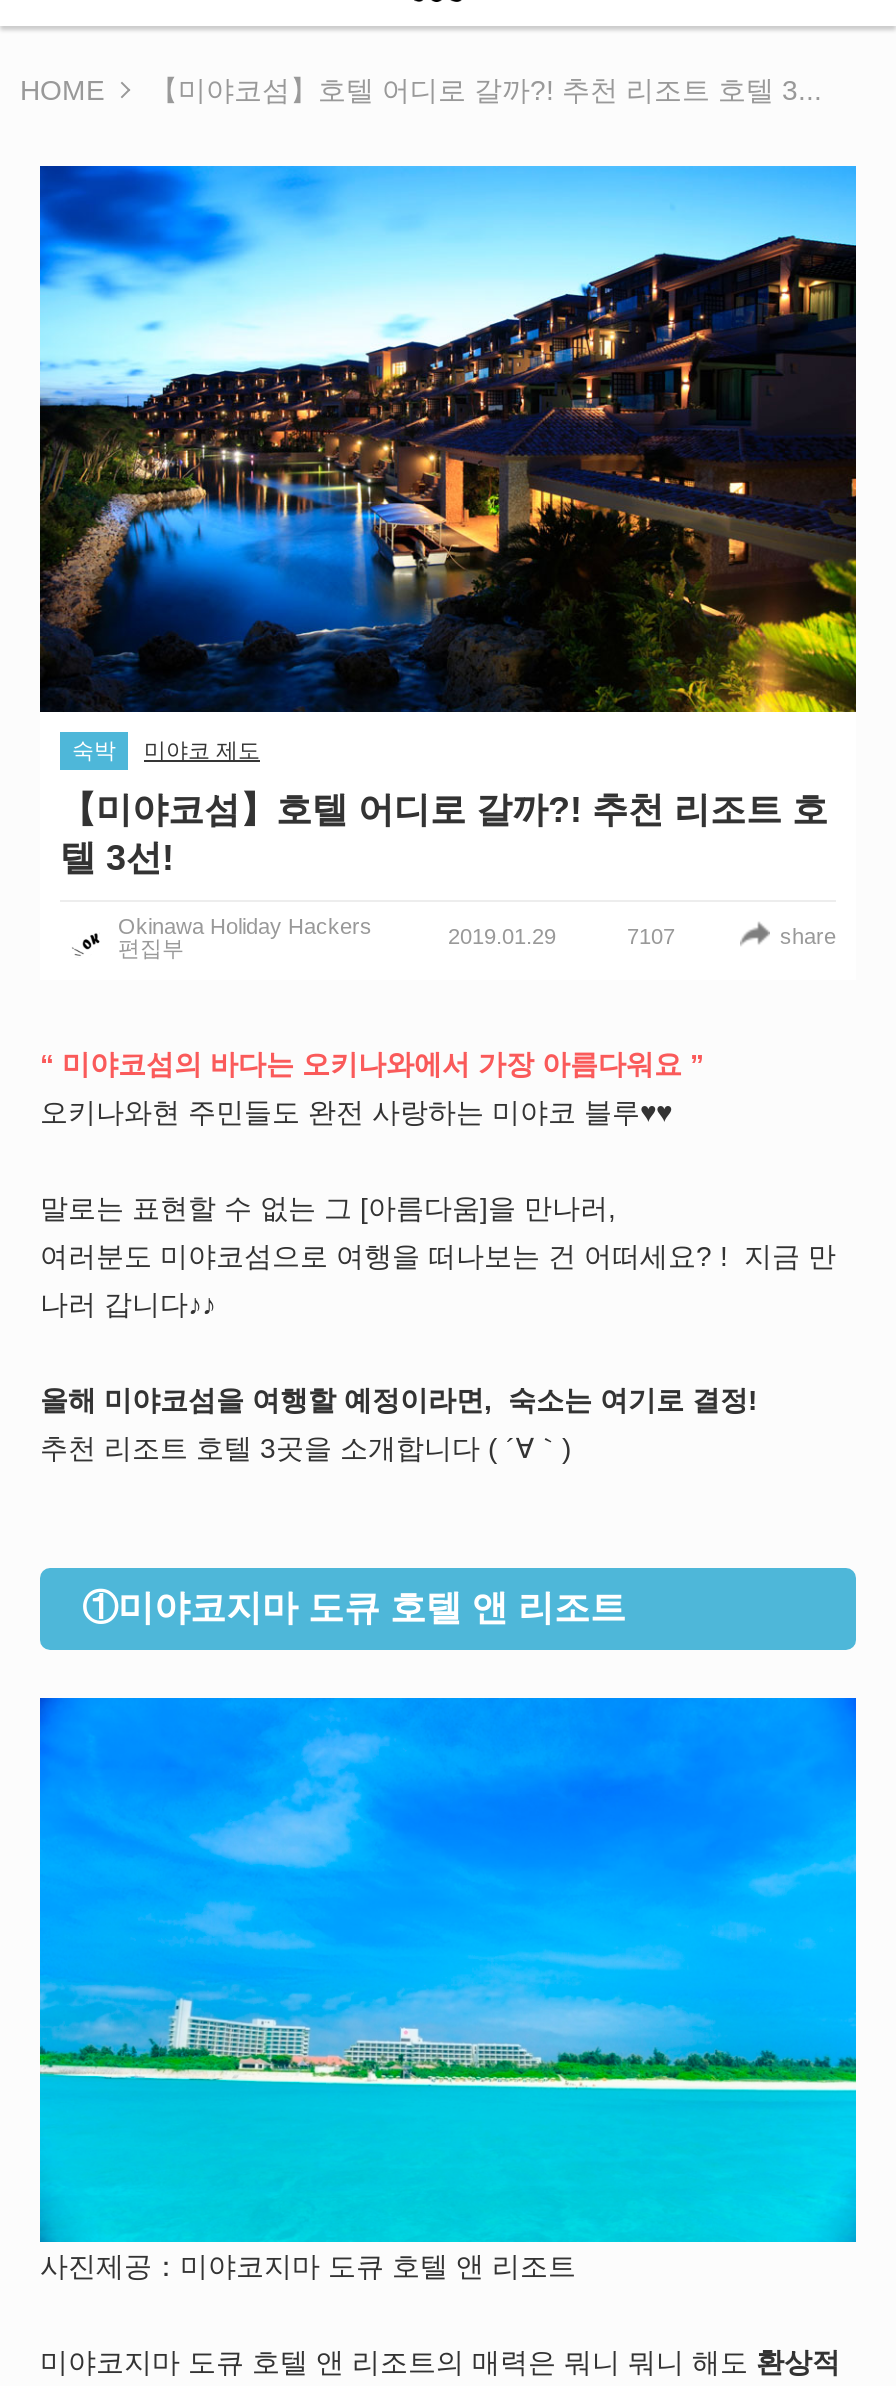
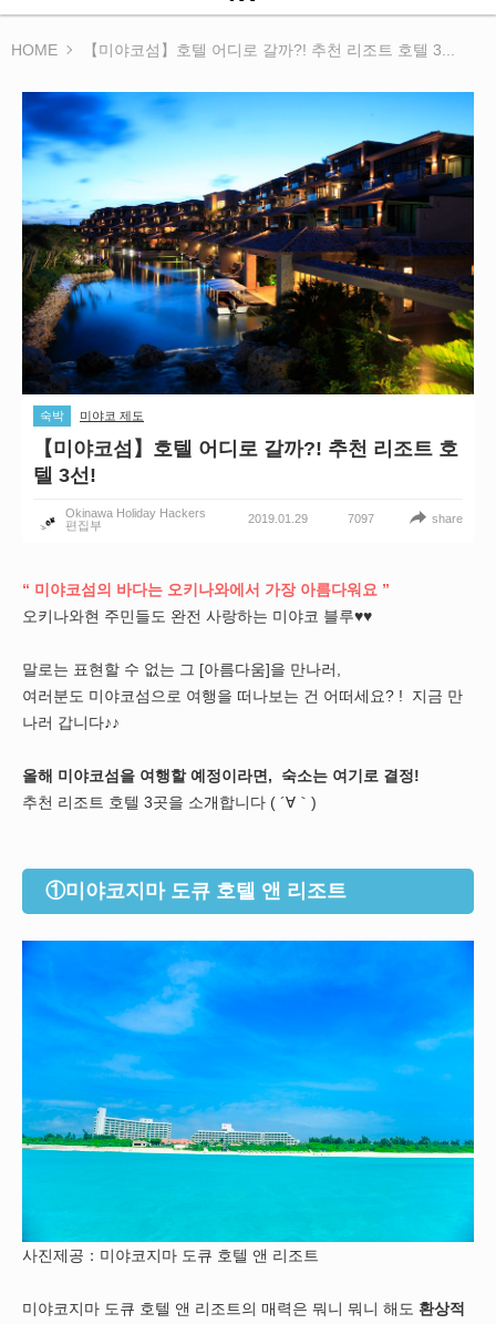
- 7107
+ 7097
